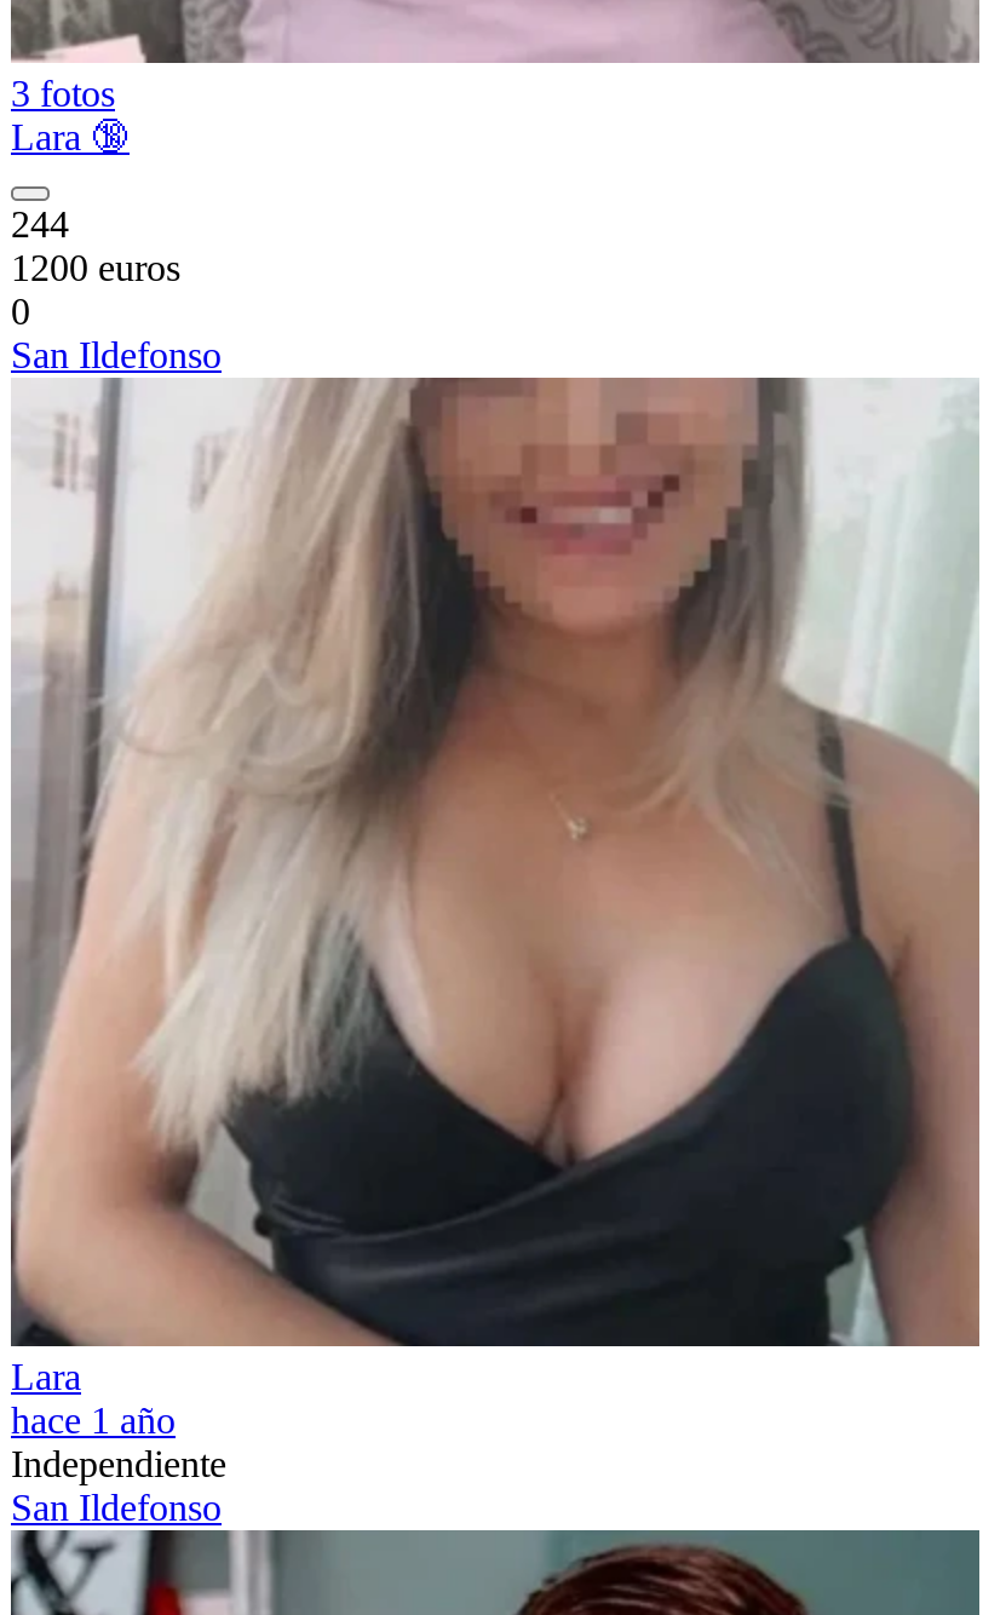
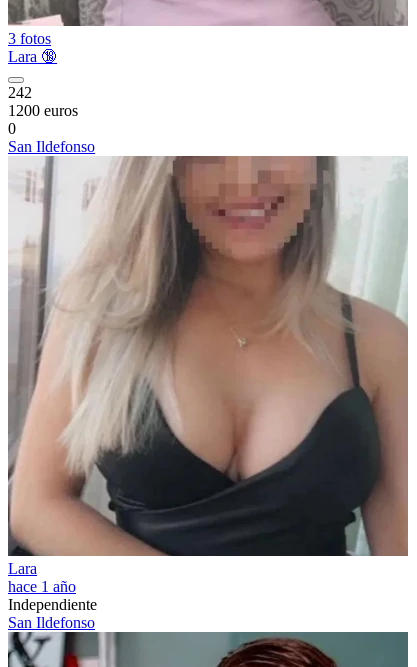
- 244
+ 242
